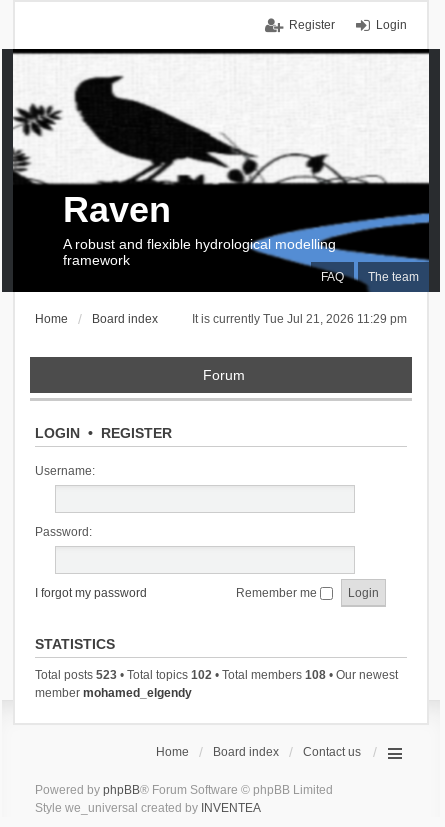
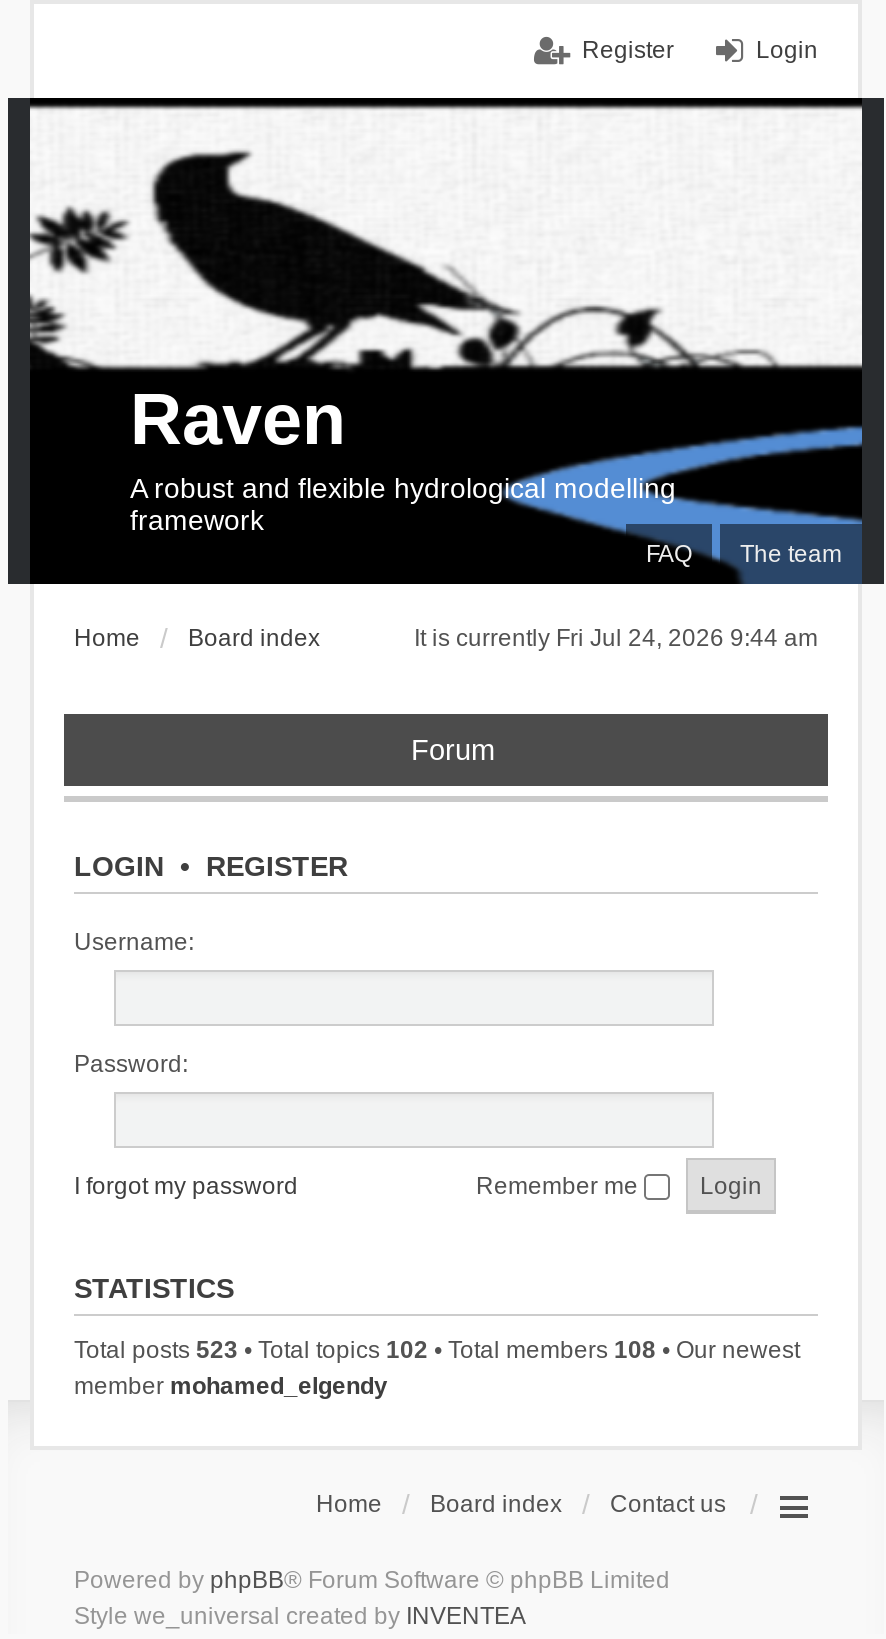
- It is currently Tue Jul 21, 2026 11:29 pm
+ It is currently Fri Jul 24, 2026 9:44 am
